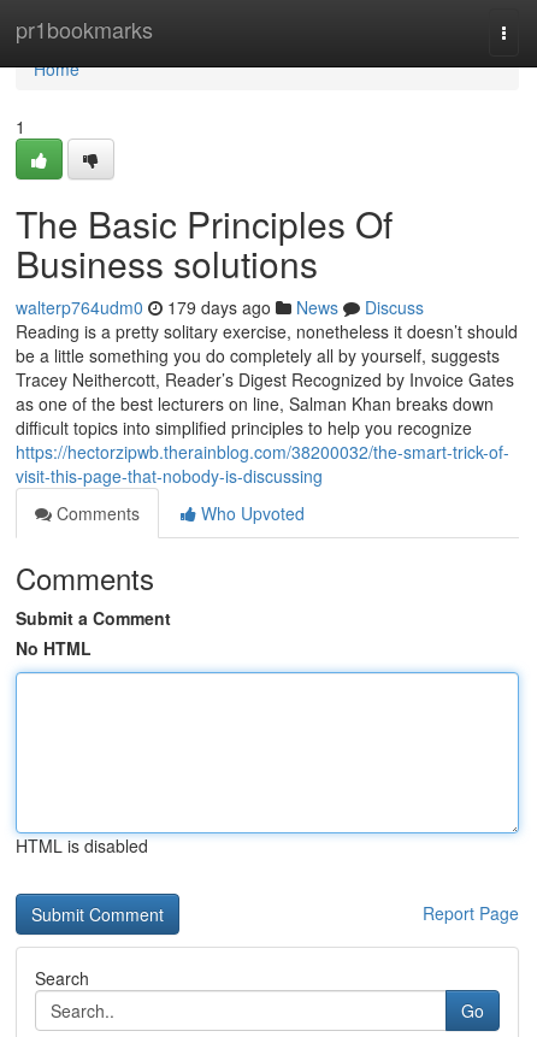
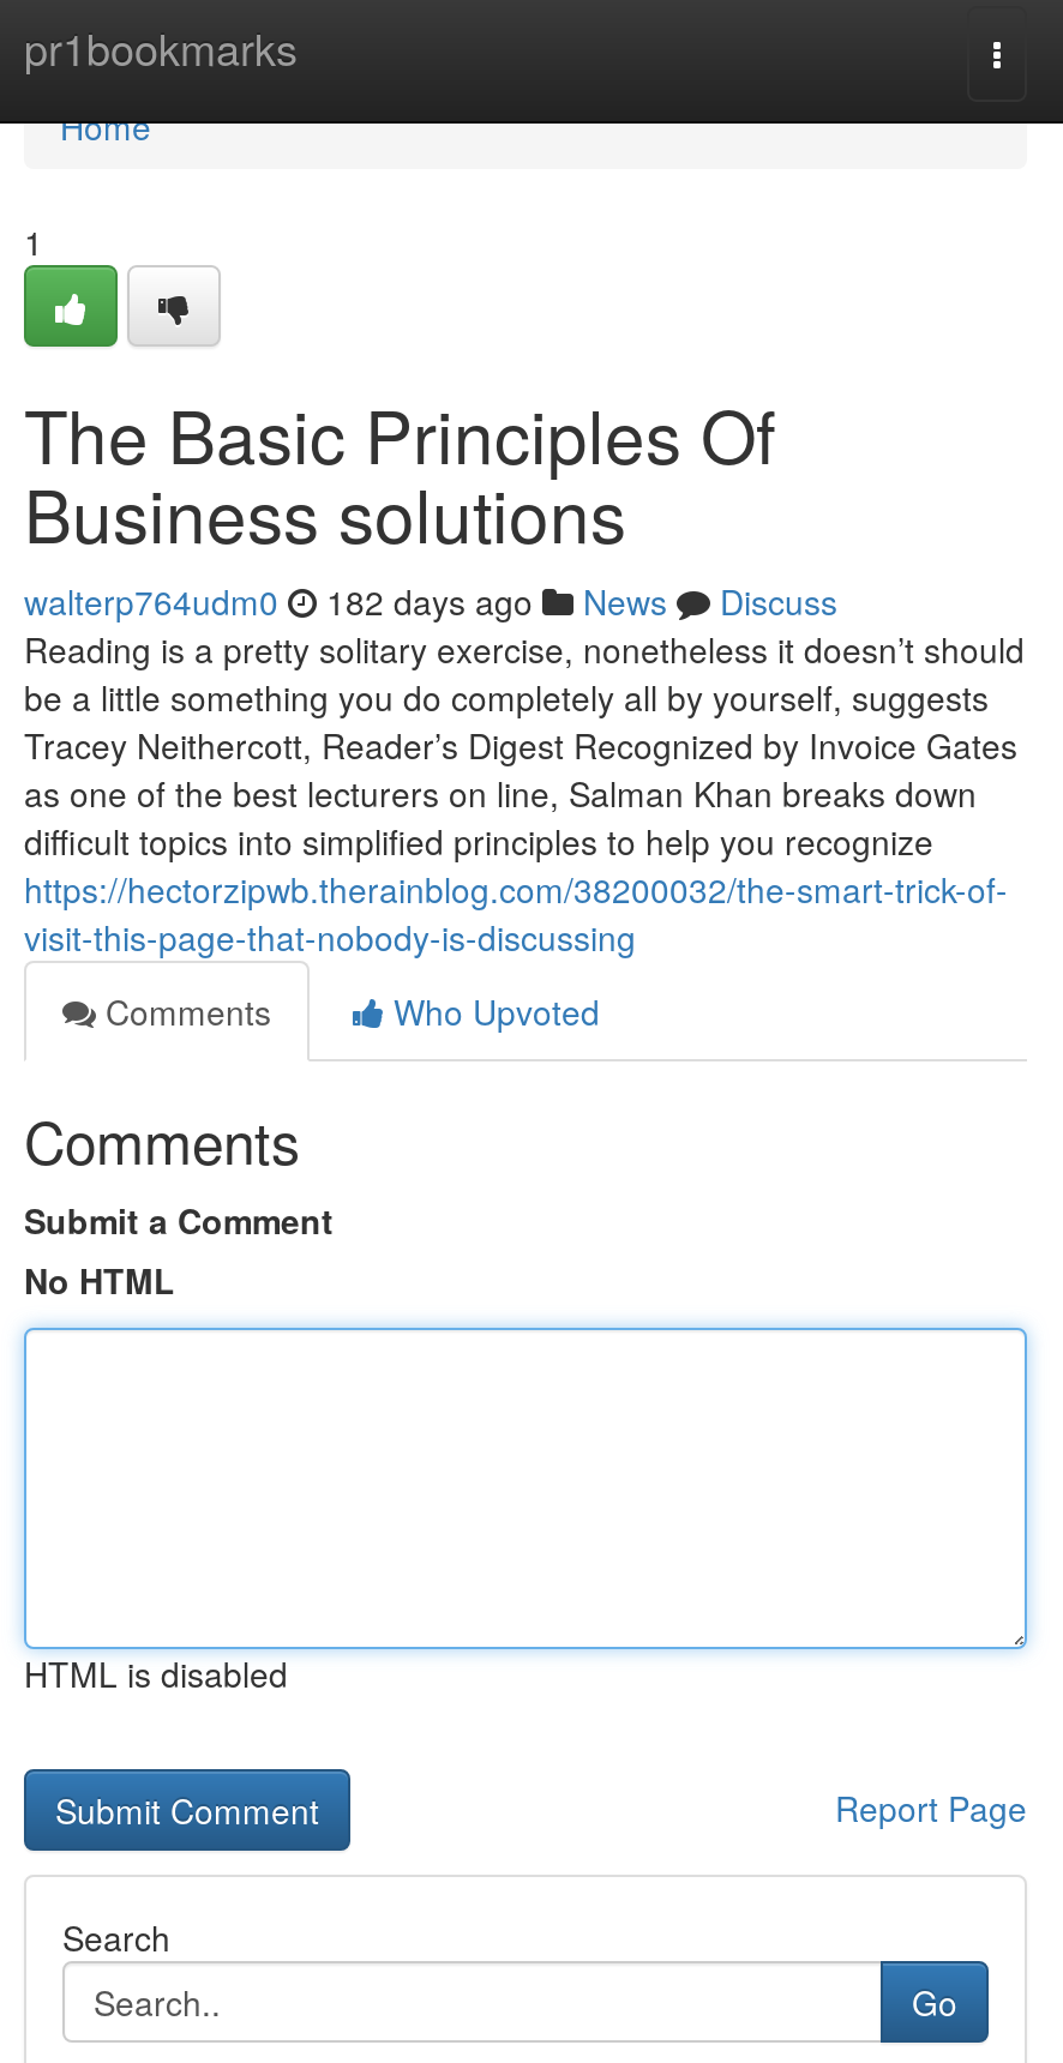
- walterp764udm0 179 days ago News Discuss
+ walterp764udm0 182 days ago News Discuss
